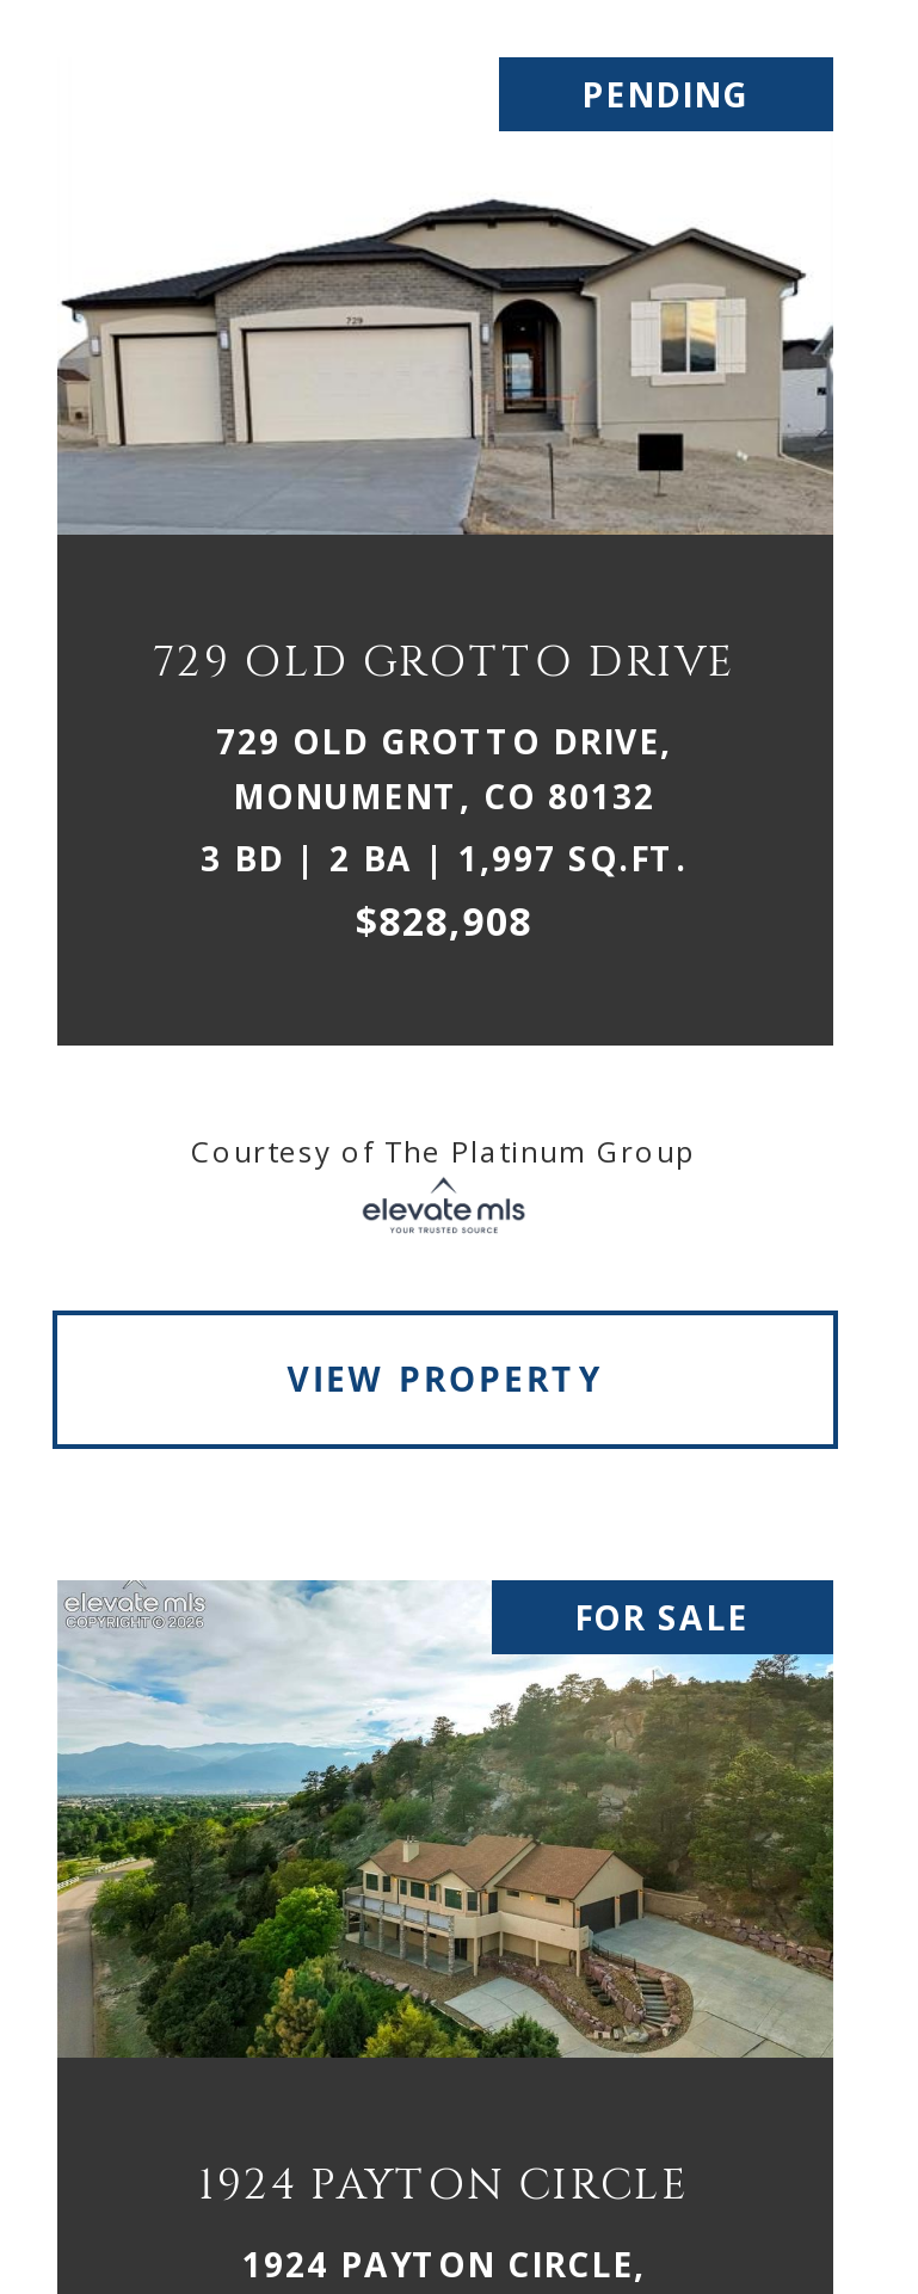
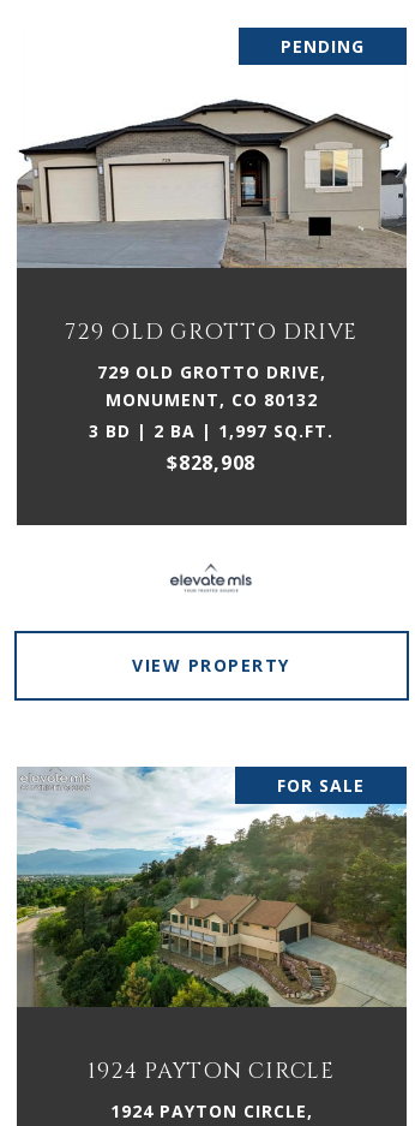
- Courtesy of The Platinum Group
